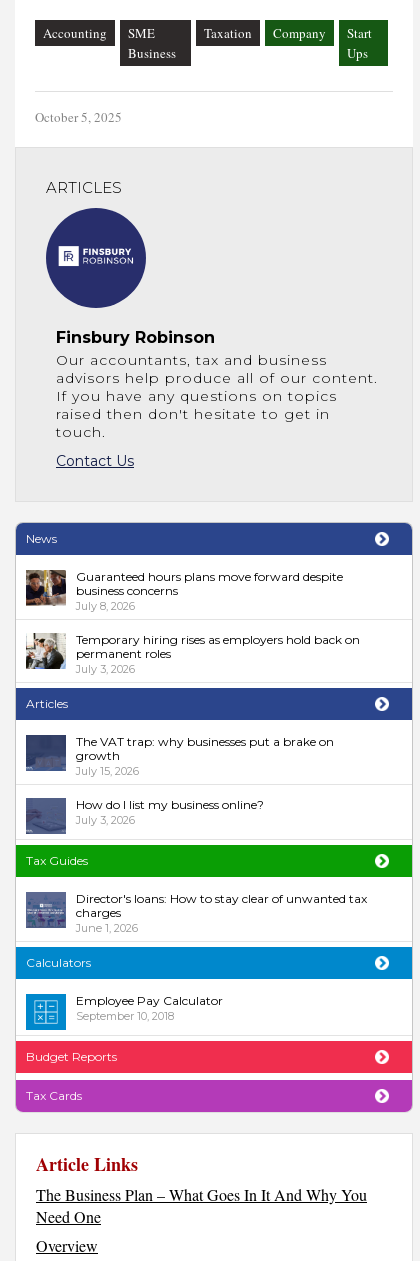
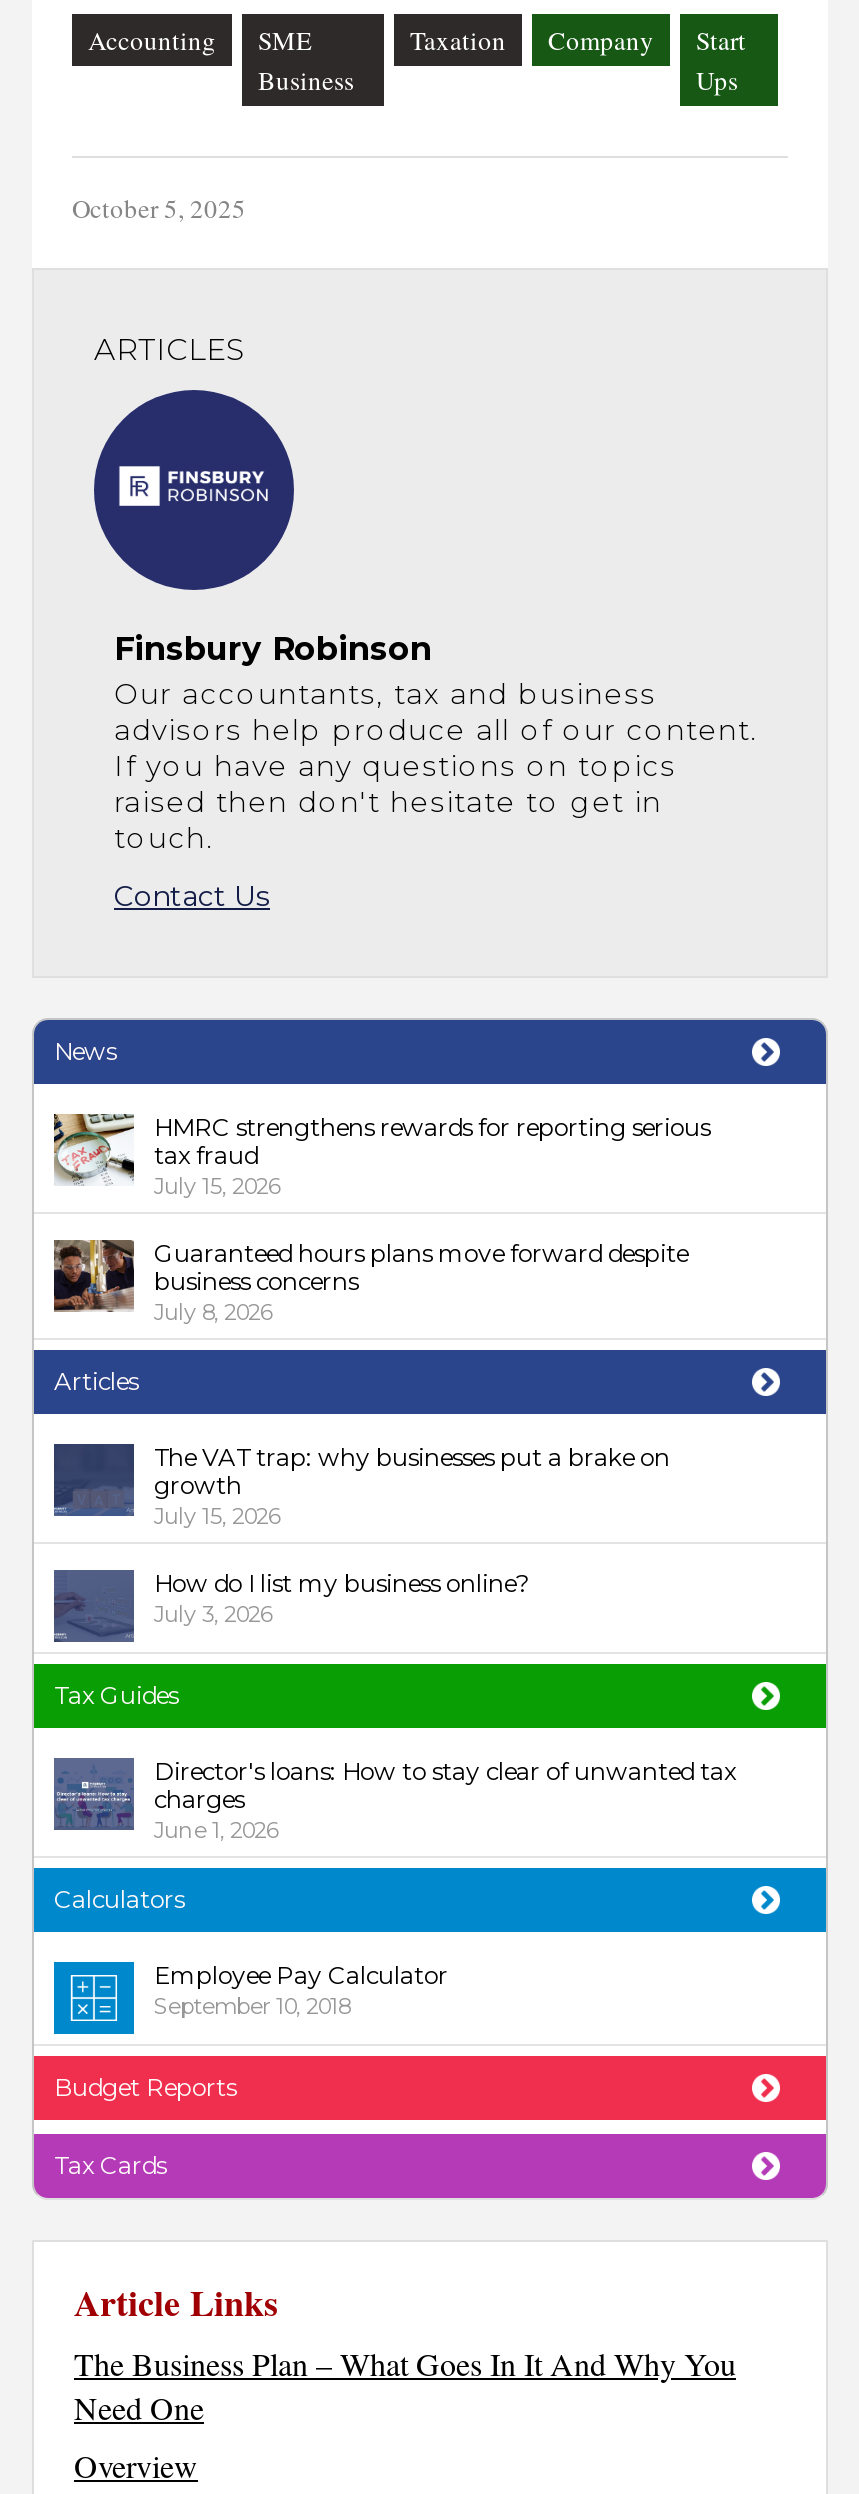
+ [image]
+ HMRC strengthens rewards for reporting serious
+ tax fraud
+ July 15, 2026

moved down: [image] | Guaranteed hours plans move forward despite | business concerns | July 8, 2026

- [image]
- Temporary hiring rises as employers hold back on
- permanent roles
- July 3, 2026
